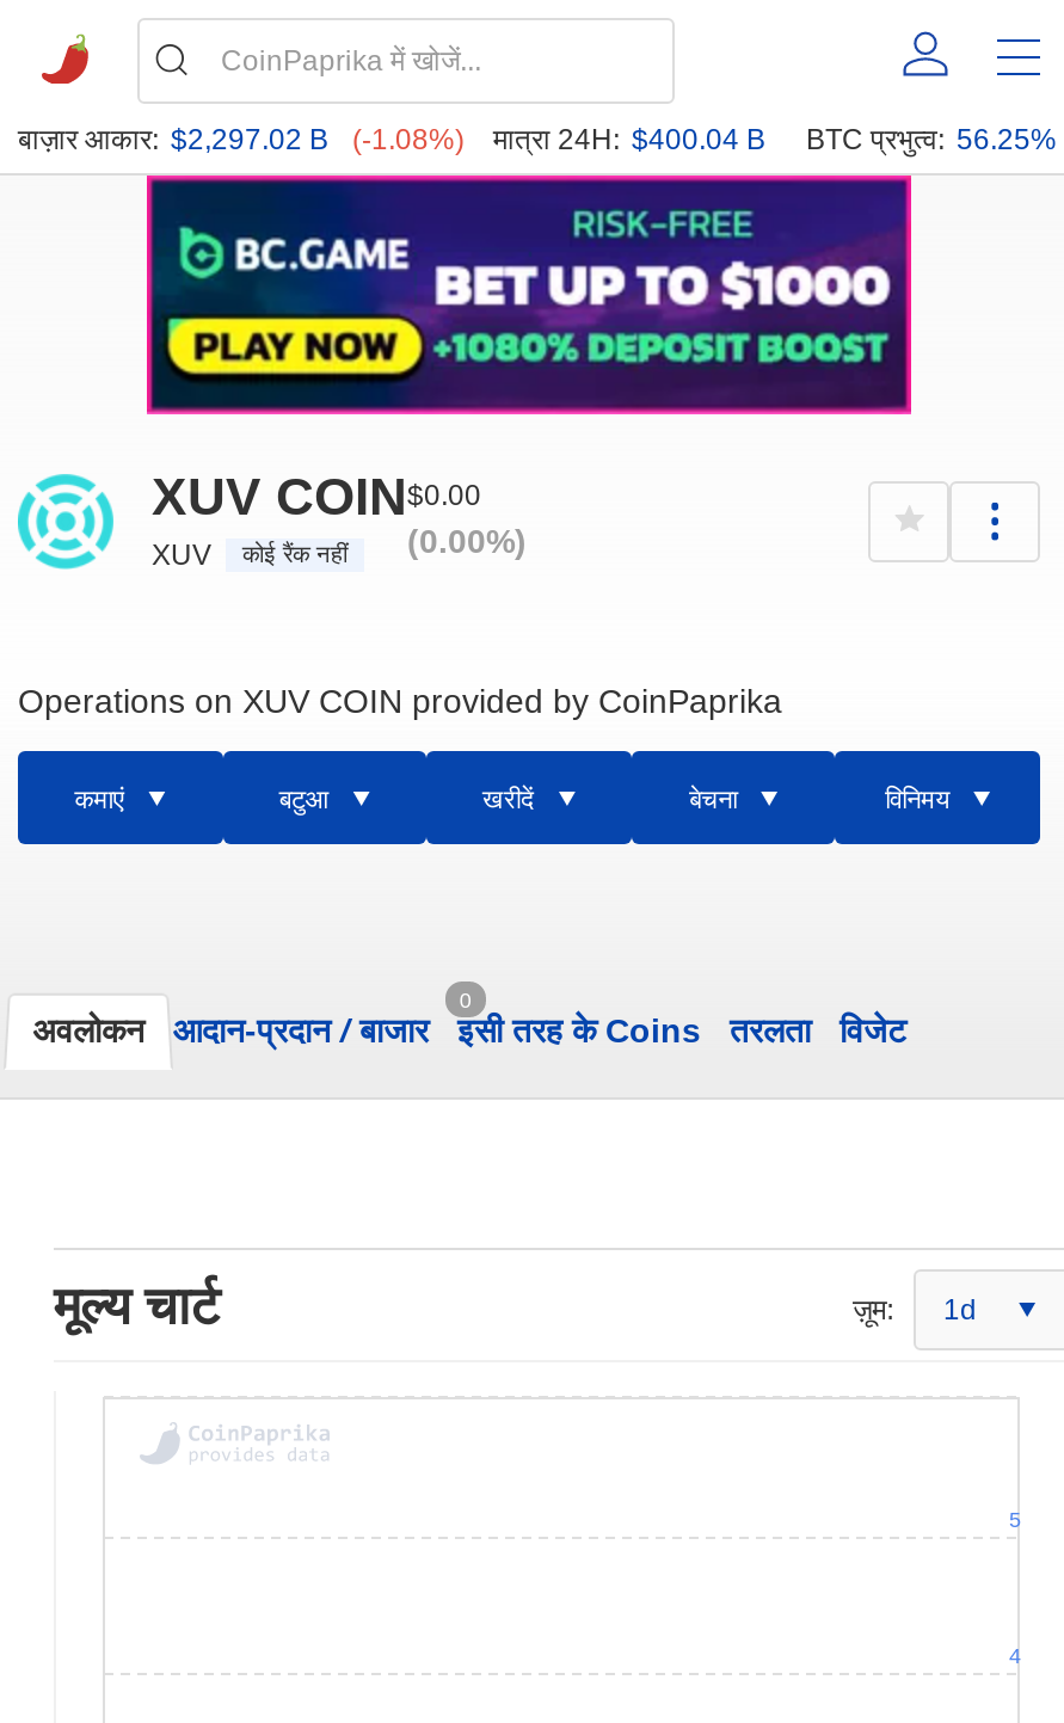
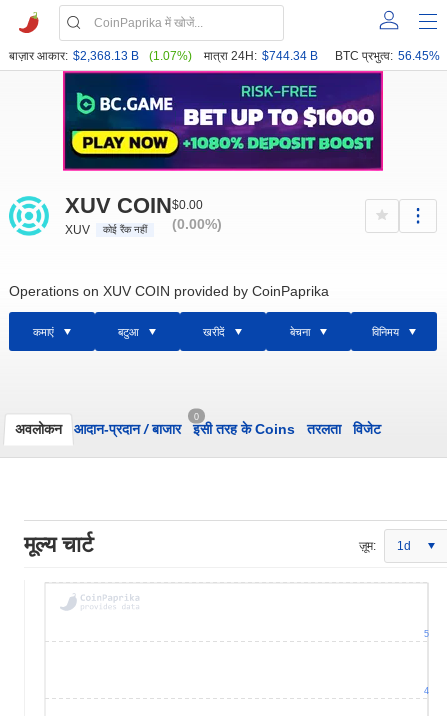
- बाज़ार आकार: $2,297.02 B
+ बाज़ार आकार: $2,368.13 B

- (-1.08%)
+ (1.07%)

- मात्रा 24H: $400.04 B
+ मात्रा 24H: $744.34 B

- BTC प्रभुत्व: 56.25%
+ BTC प्रभुत्व: 56.45%
